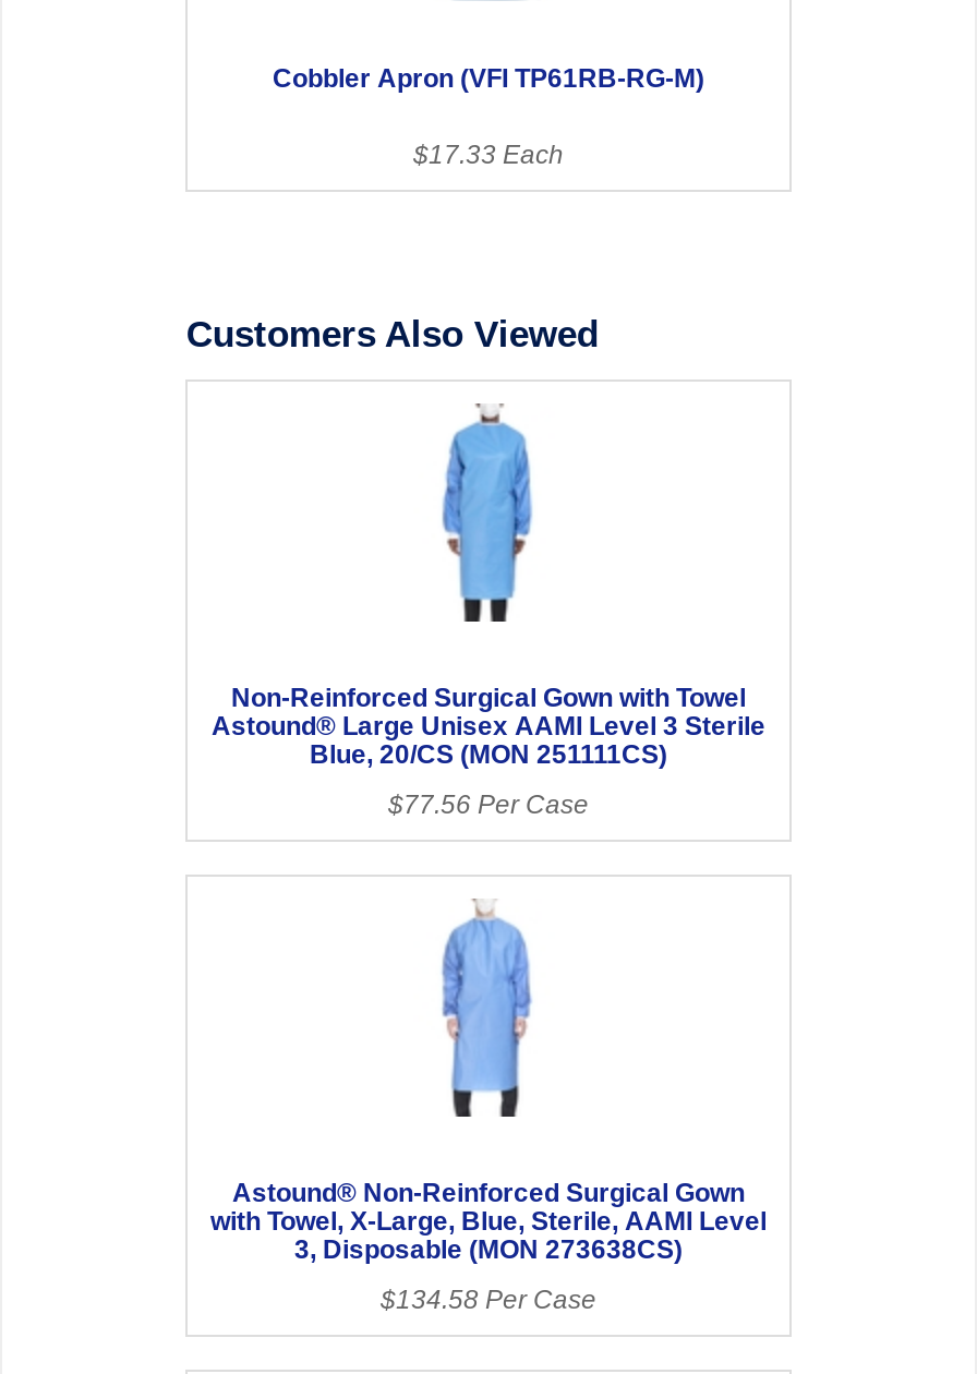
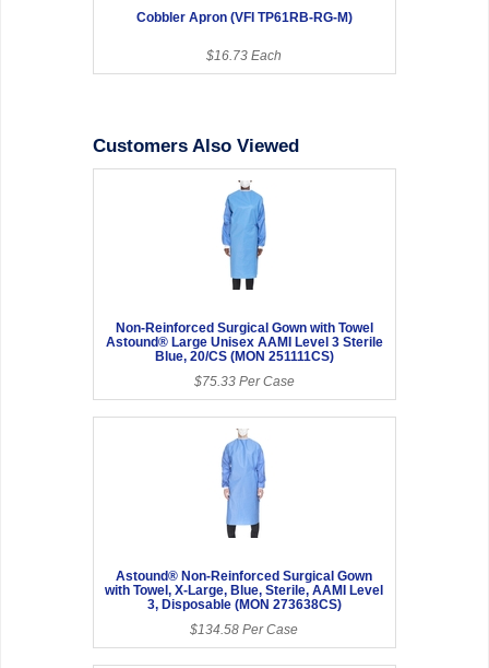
- $17.33 Each
+ $16.73 Each

- $77.56 Per Case
+ $75.33 Per Case
